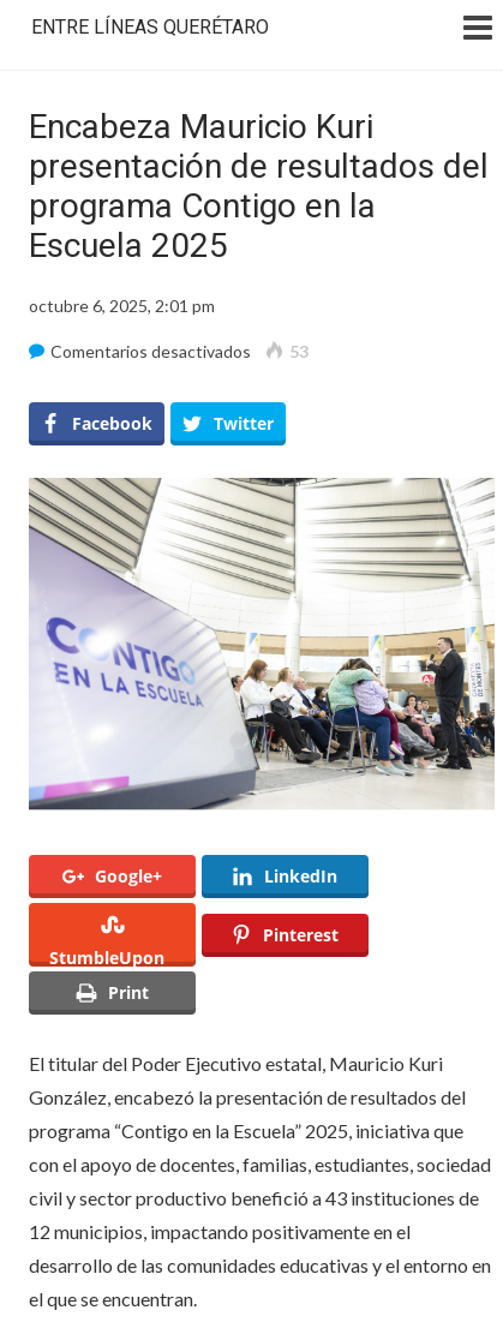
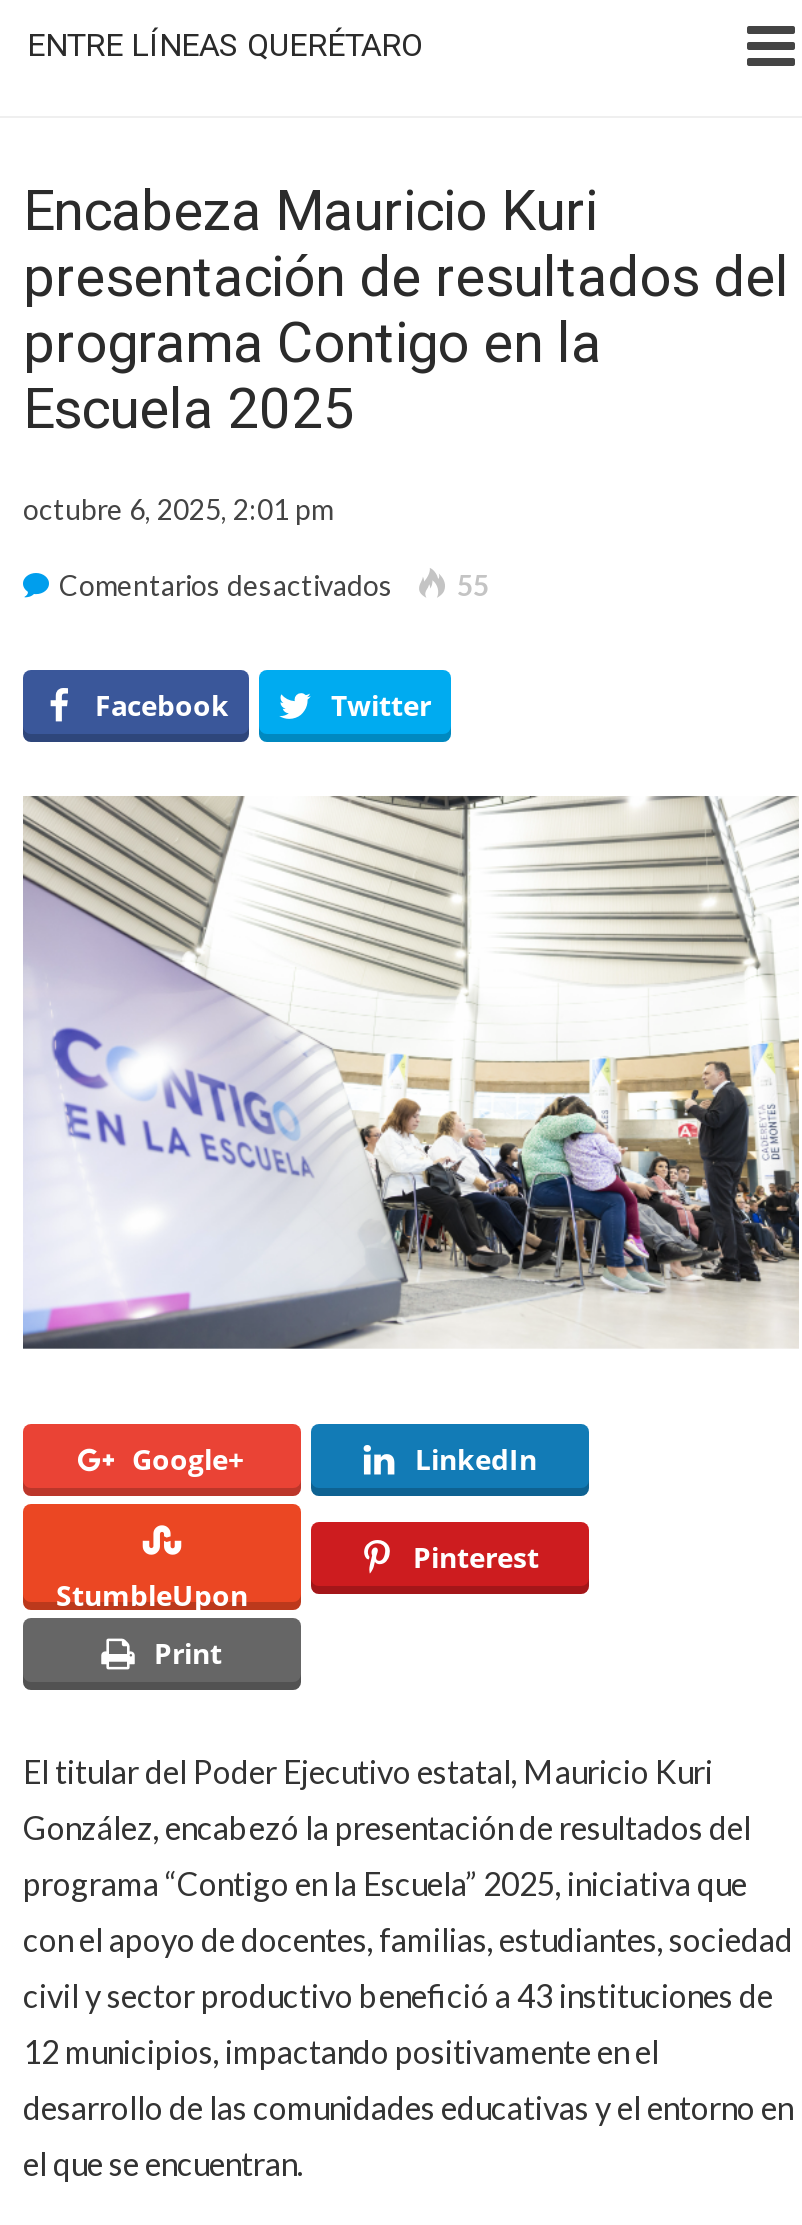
- 53
+ 55
